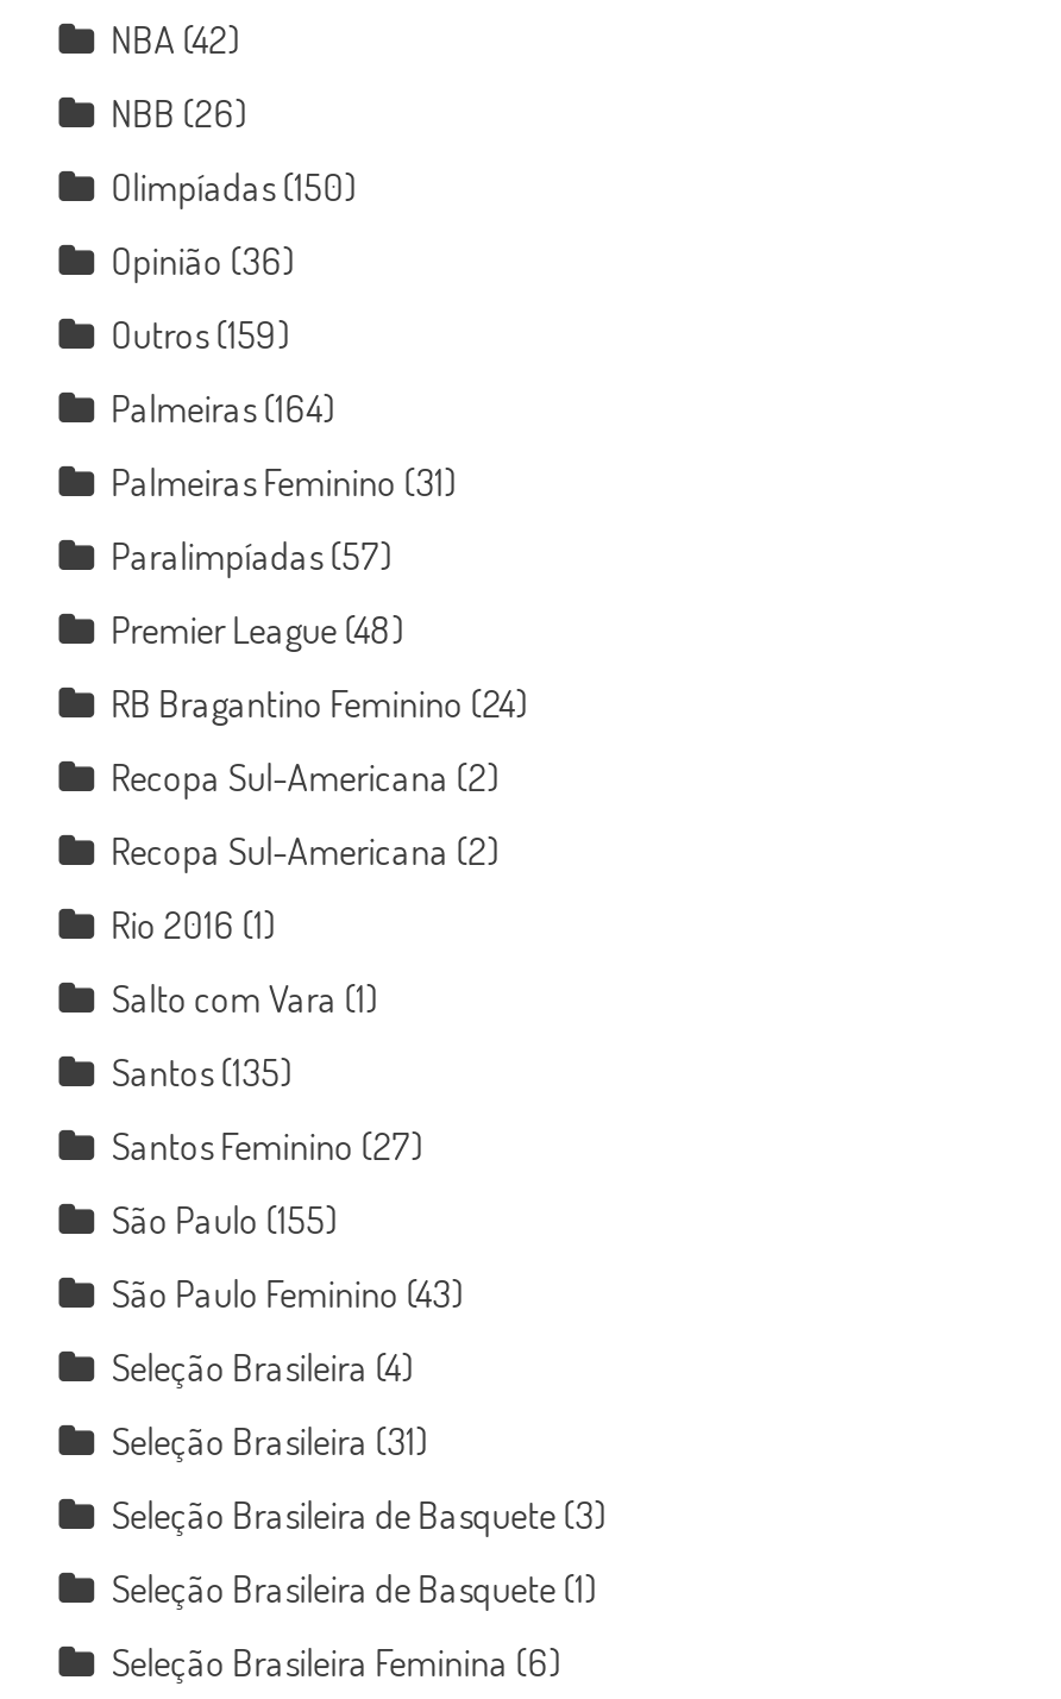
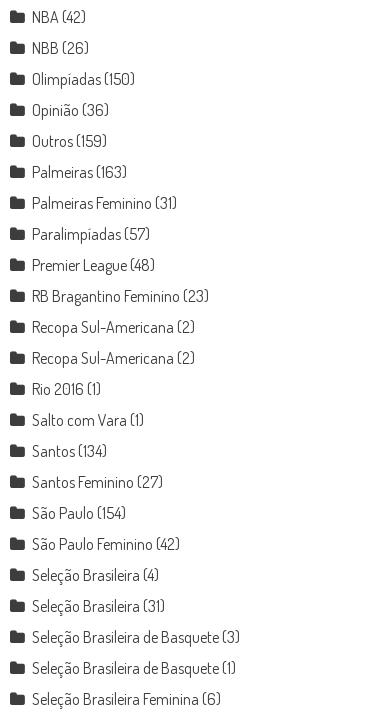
- Palmeiras (164)
+ Palmeiras (163)

- RB Bragantino Feminino (24)
+ RB Bragantino Feminino (23)

- Santos (135)
+ Santos (134)

- São Paulo (155)
+ São Paulo (154)

- São Paulo Feminino (43)
+ São Paulo Feminino (42)
